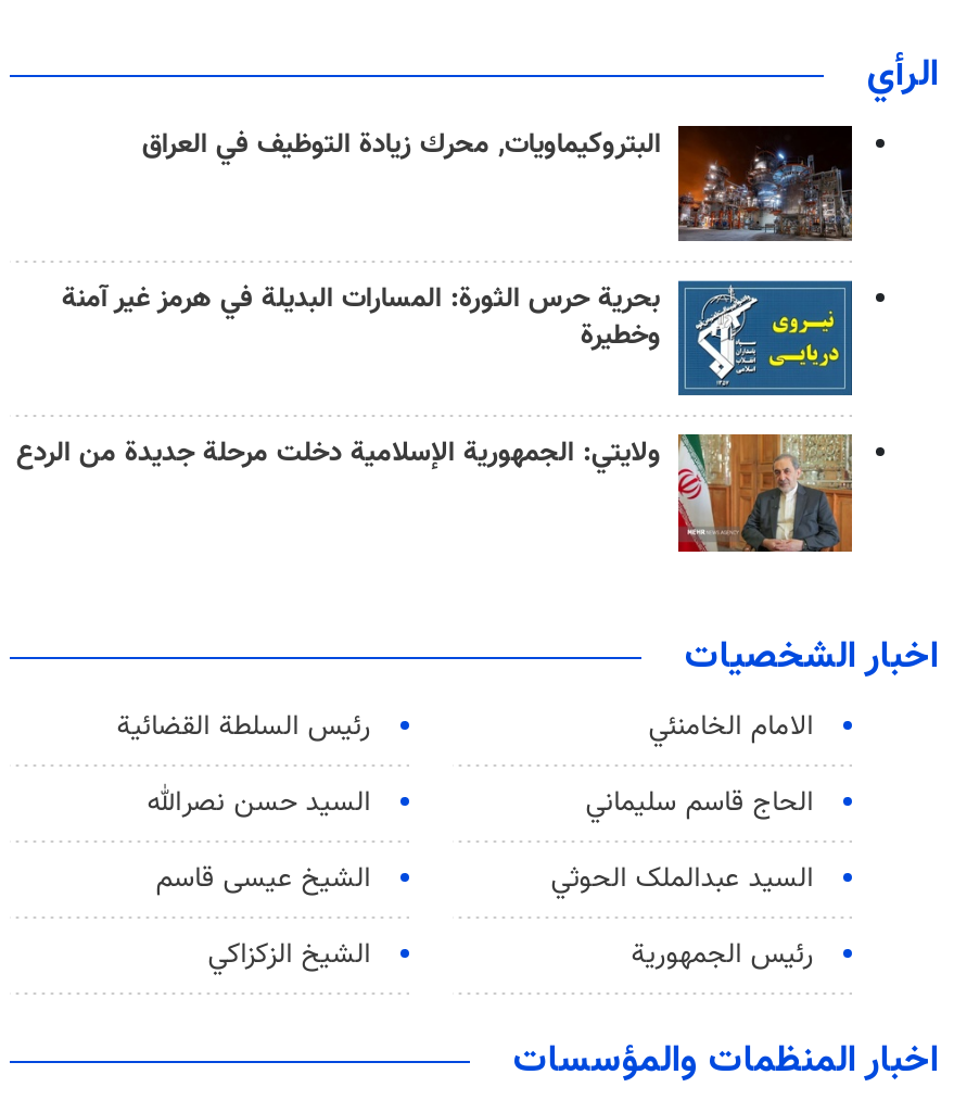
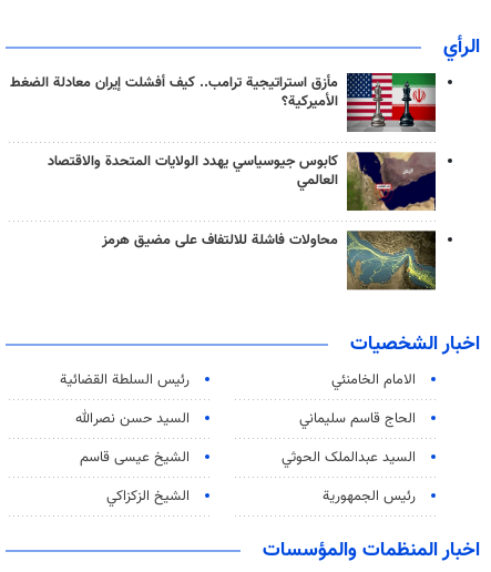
- [image]
- البتروكيماويات, محرك زيادة التوظيف في العراق
+ [image]
+ مأزق استراتيجية ترامب.. كيف أفشلت إيران معادلة الضغط
+ الأميركية؟

- [image]
- بحرية حرس الثورة: المسارات البديلة في هرمز غير آمنة
- وخطيرة
+ [image]
+ كابوس جيوسياسي يهدد الولايات المتحدة والاقتصاد
+ العالمي

- [image]
- ولايتي: الجمهورية الإسلامية دخلت مرحلة جديدة من الردع
+ [image]
+ محاولات فاشلة للالتفاف على مضيق هرمز
